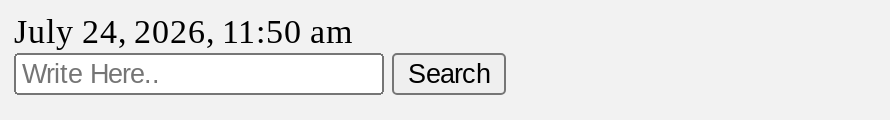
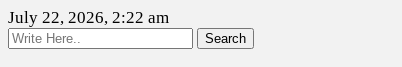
- July 24, 2026, 11:50 am
+ July 22, 2026, 2:22 am
